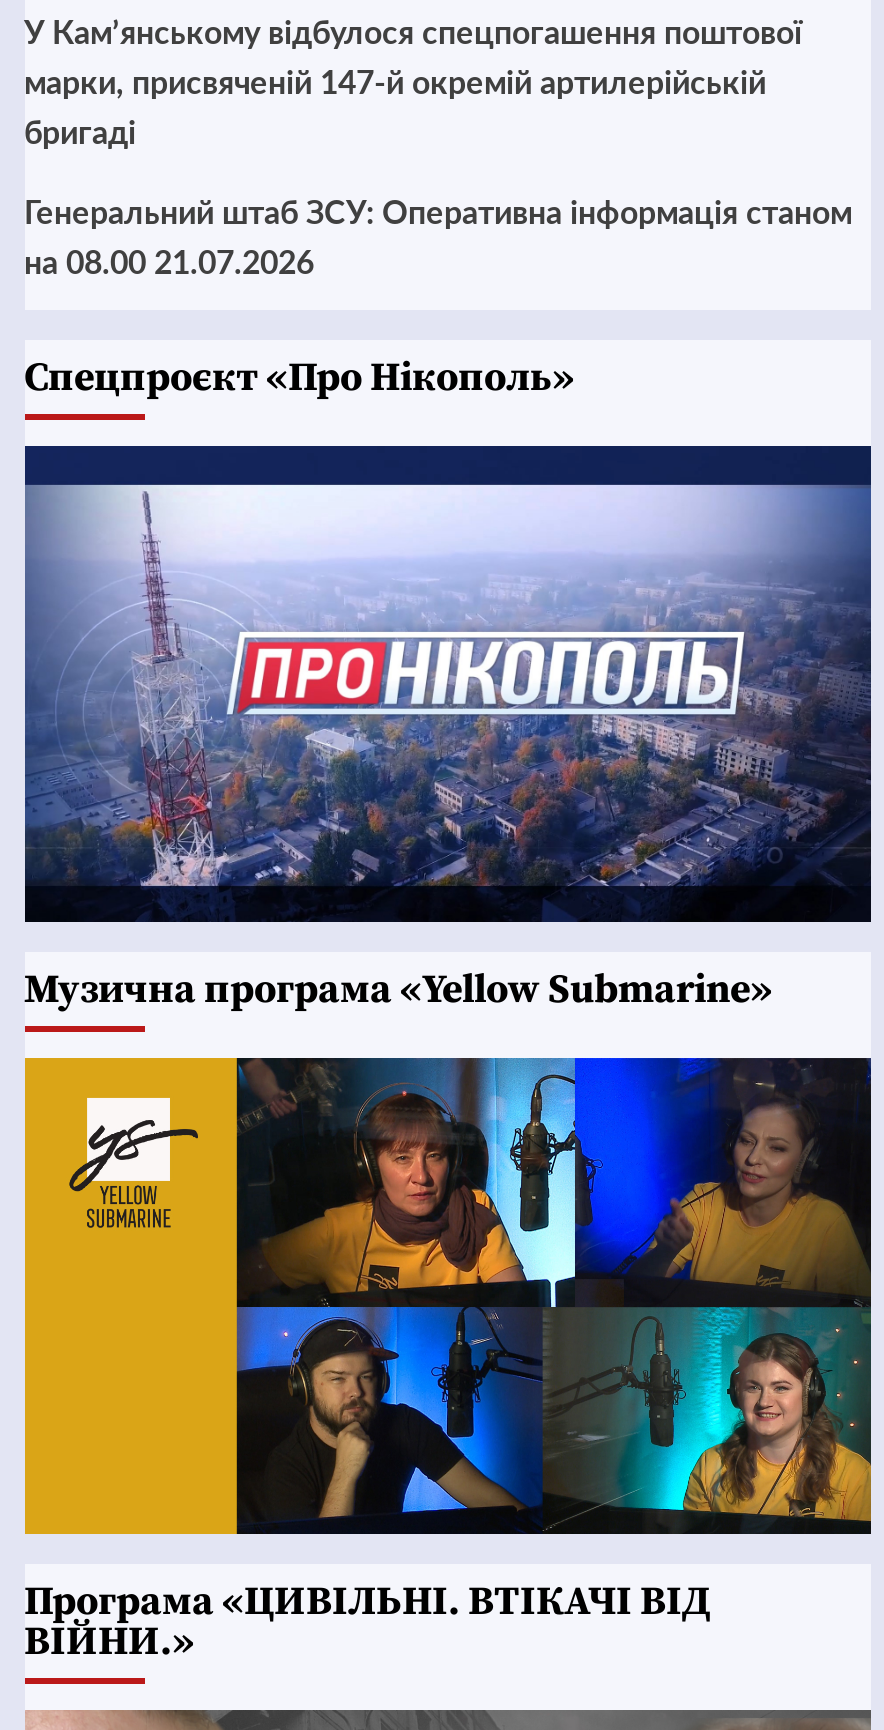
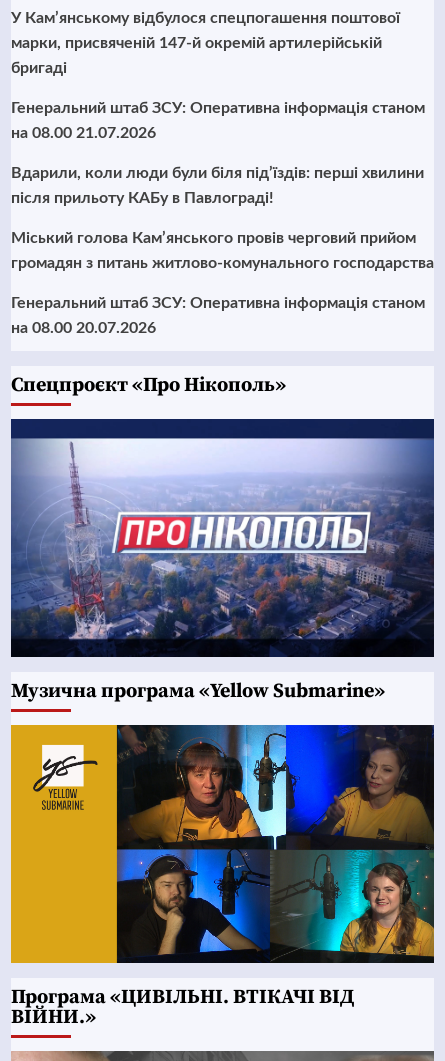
+ Вдарили, коли люди були біля під’їздів: перші хвилини
+ після прильоту КАБу в Павлограді!
+ Міський голова Кам’янського провів черговий прийом
+ громадян з питань житлово-комунального господарства
+ Генеральний штаб ЗСУ: Оперативна інформація станом
+ на 08.00 20.07.2026
